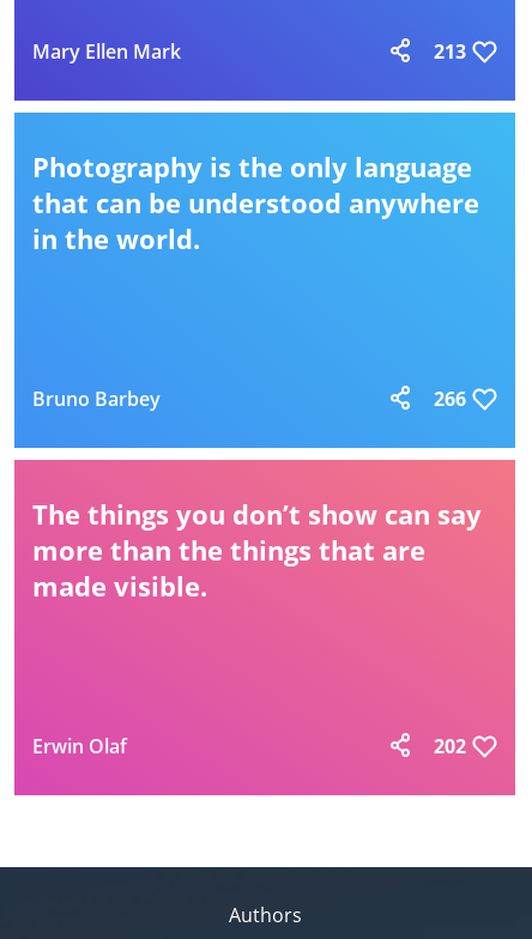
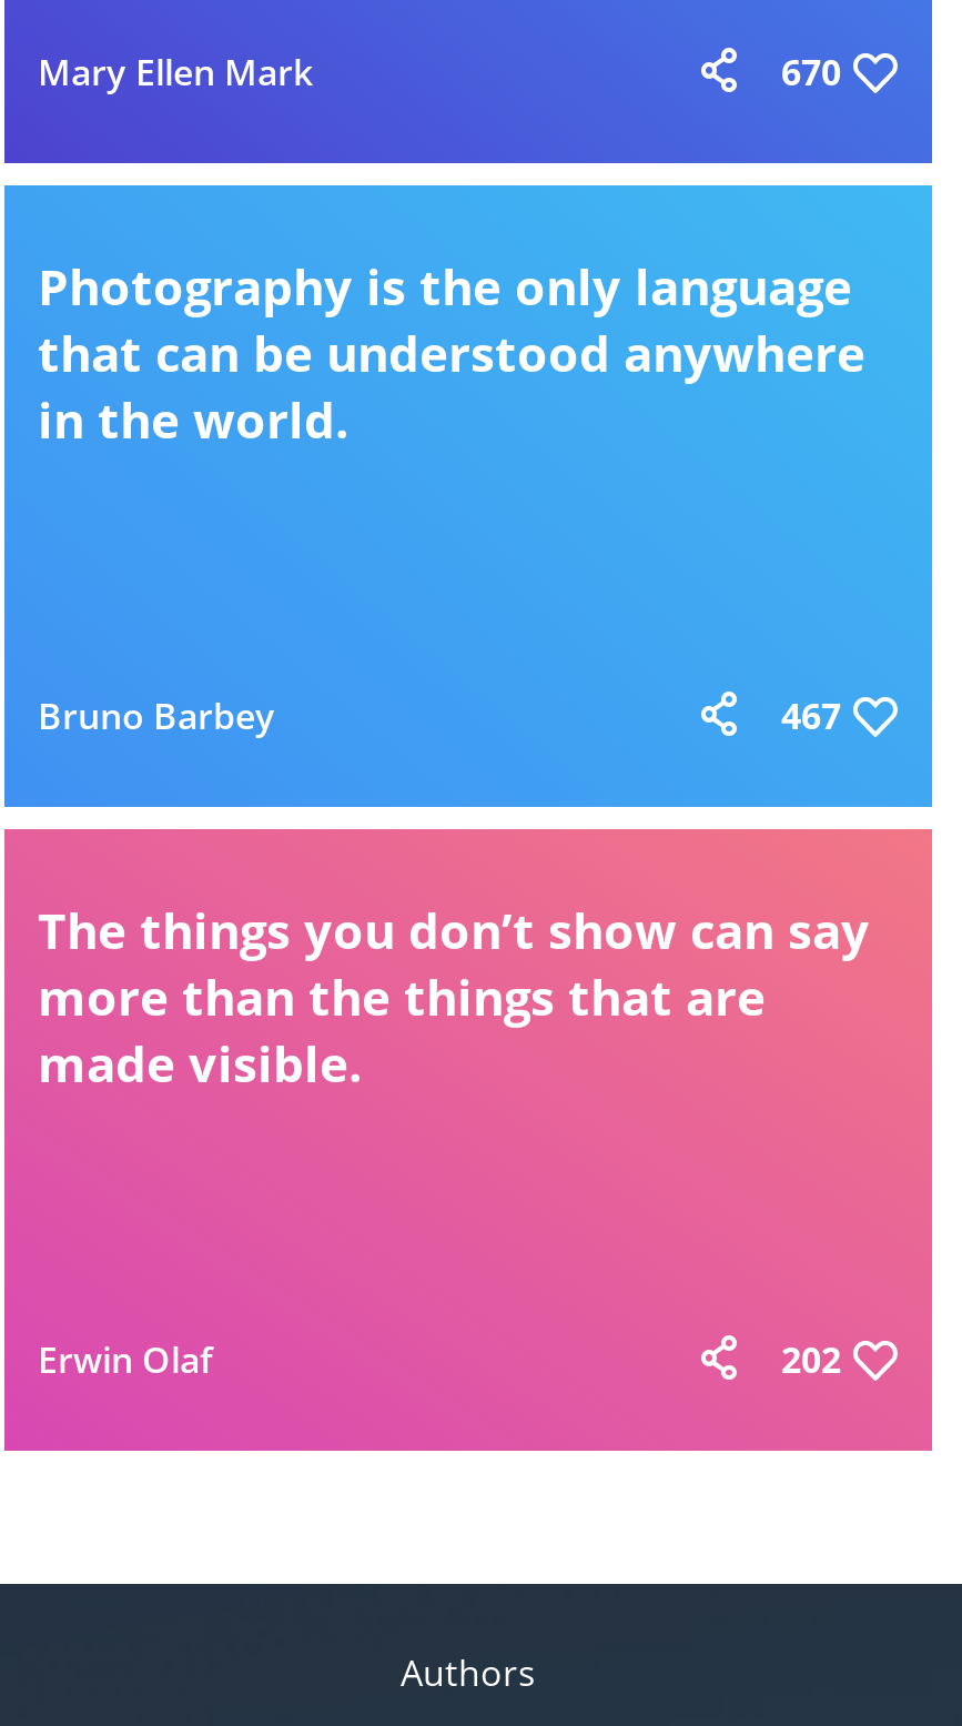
- 213
+ 670

- 266
+ 467
